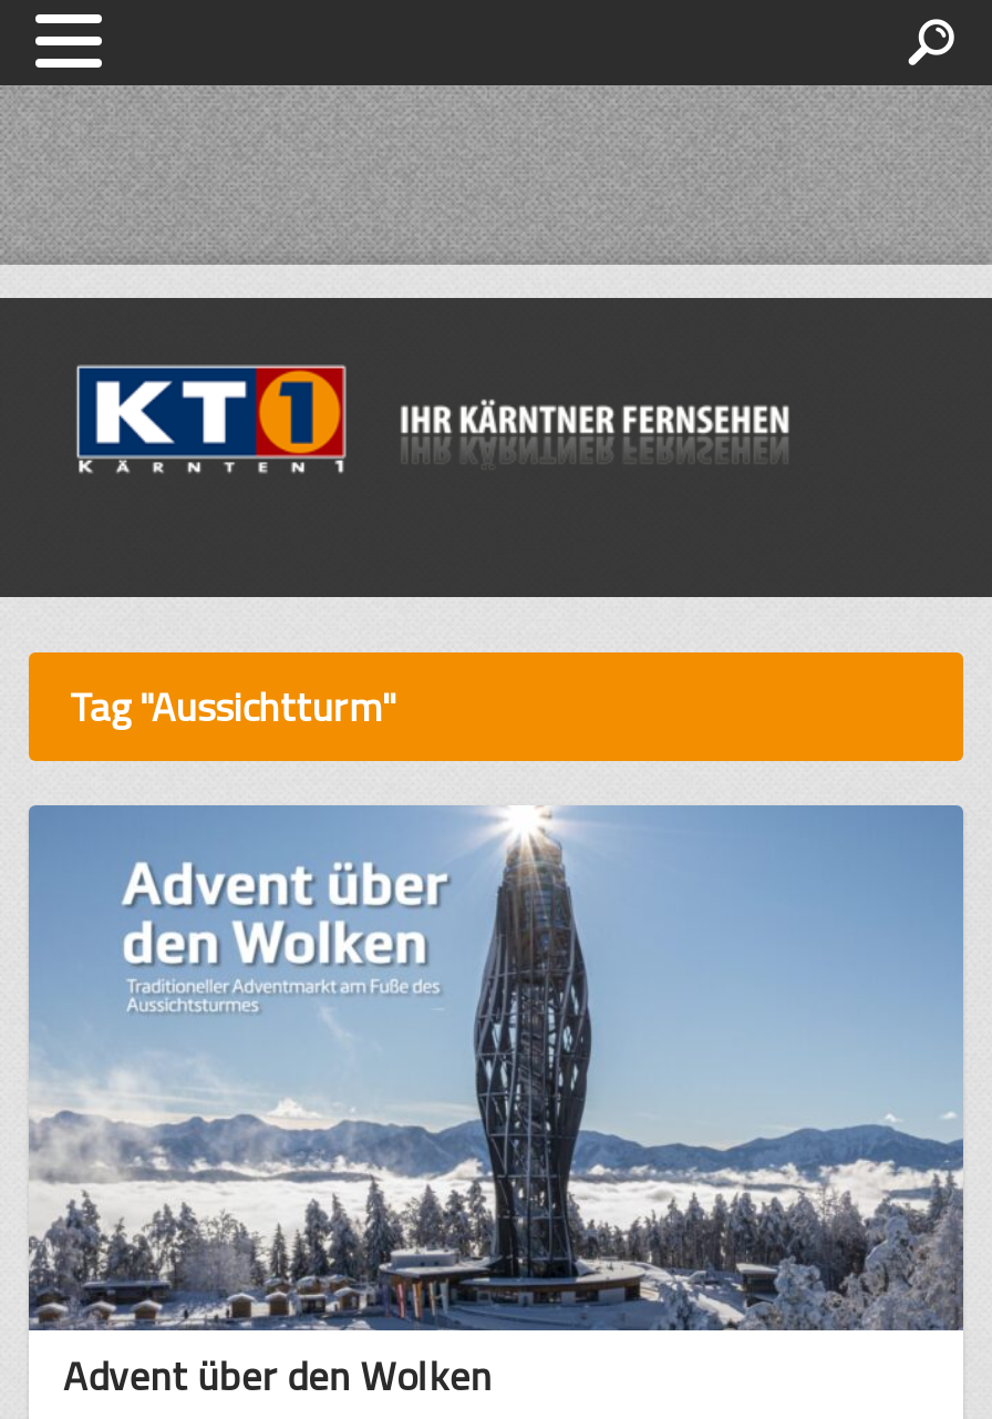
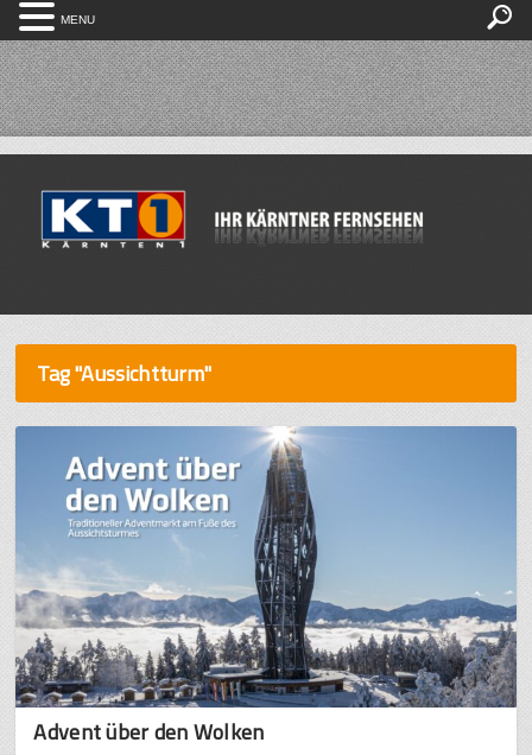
+ MENU
